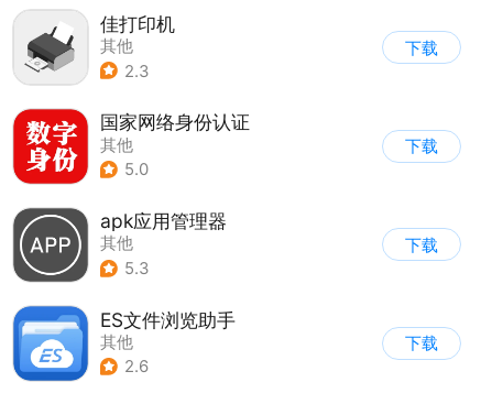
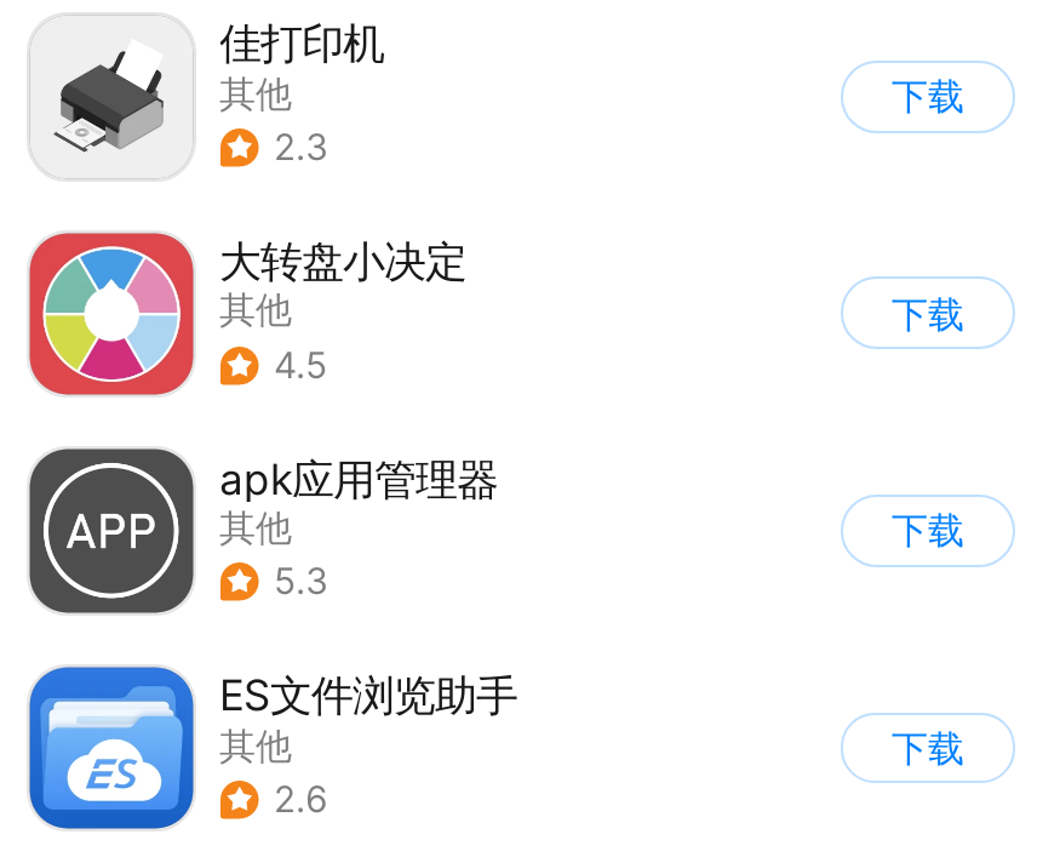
- [image]
- 国家网络身份认证
+ [image]
+ 大转盘小决定

- 5.0
+ 4.5
